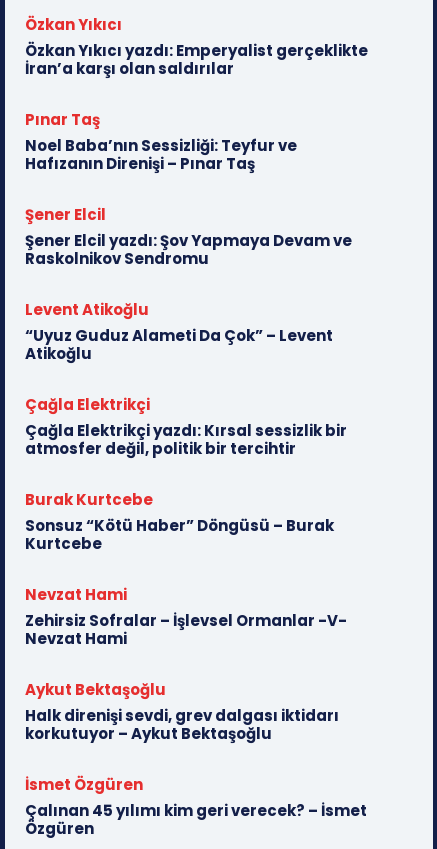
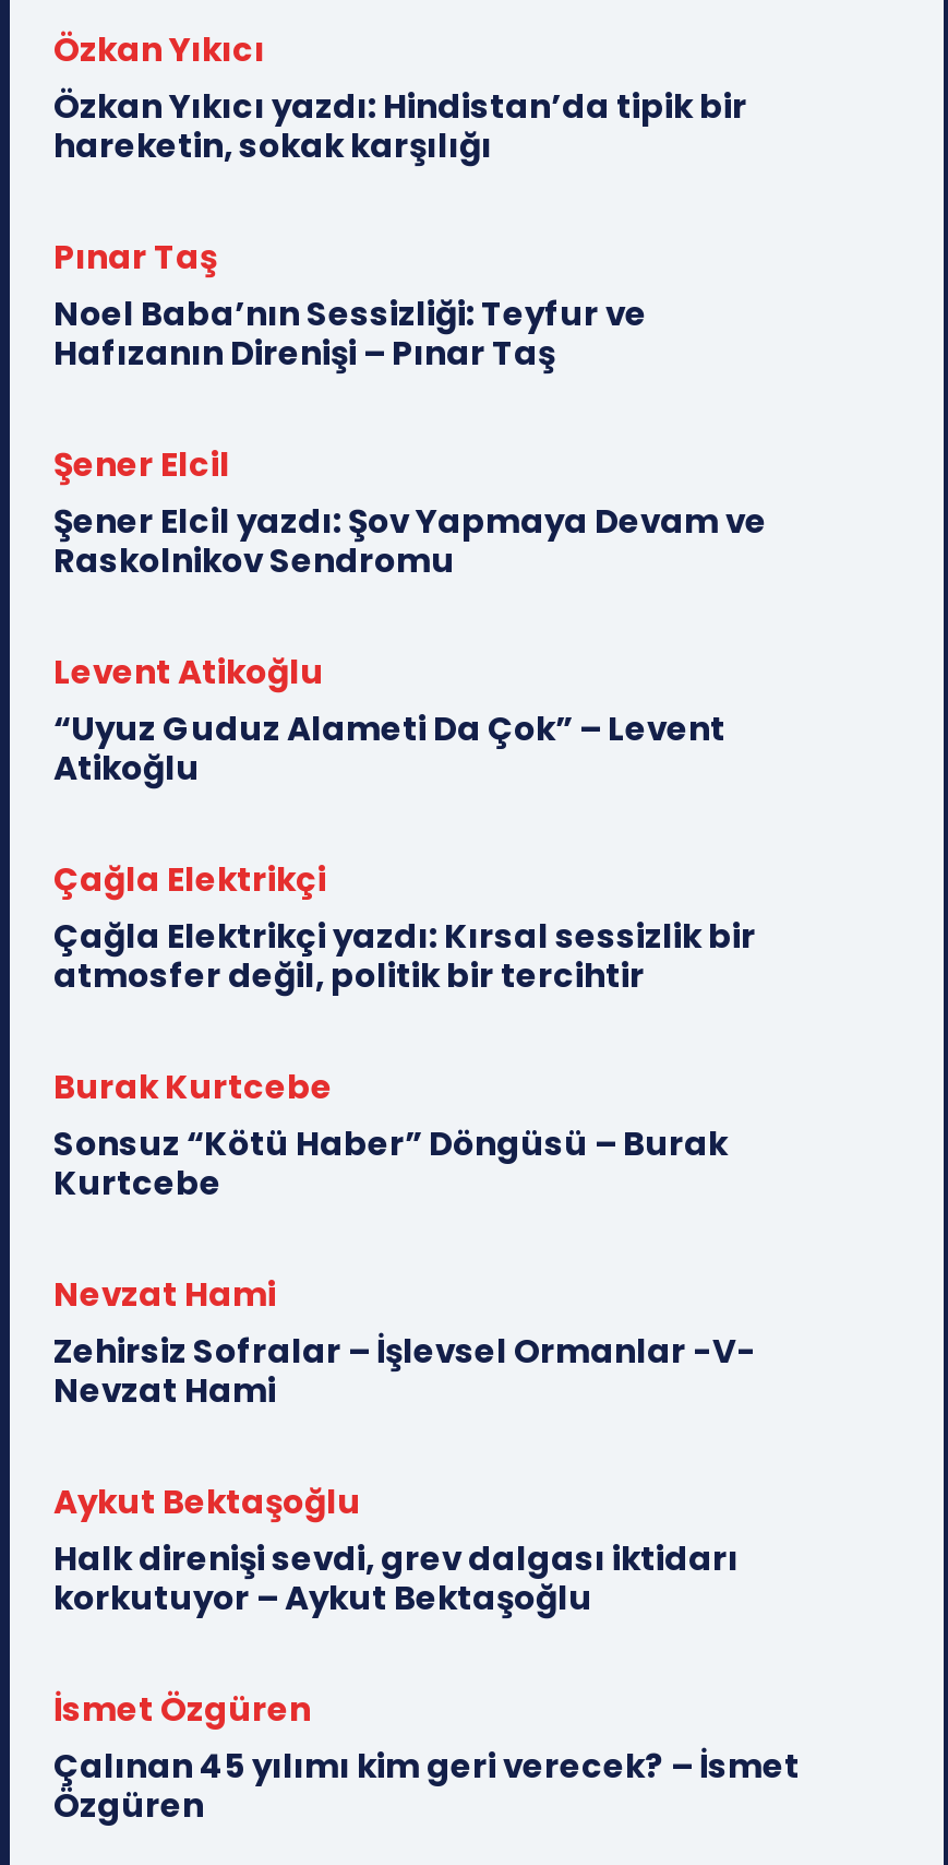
- Özkan Yıkıcı yazdı: Emperyalist gerçeklikte
- İran’a karşı olan saldırılar
+ Özkan Yıkıcı yazdı: Hindistan’da tipik bir
+ hareketin, sokak karşılığı
